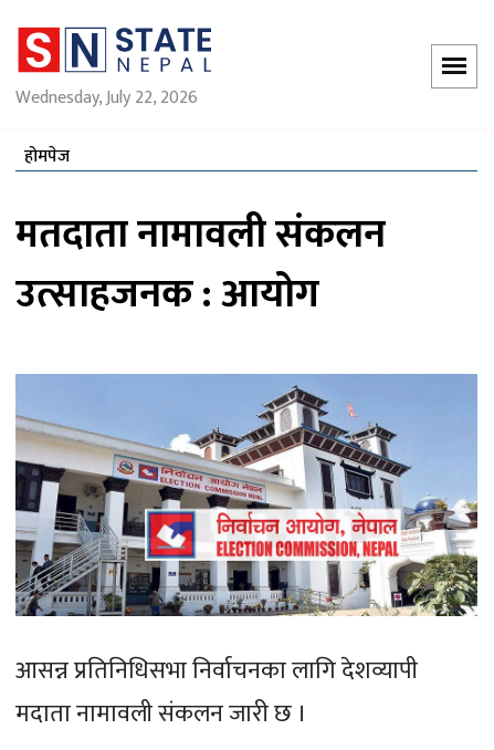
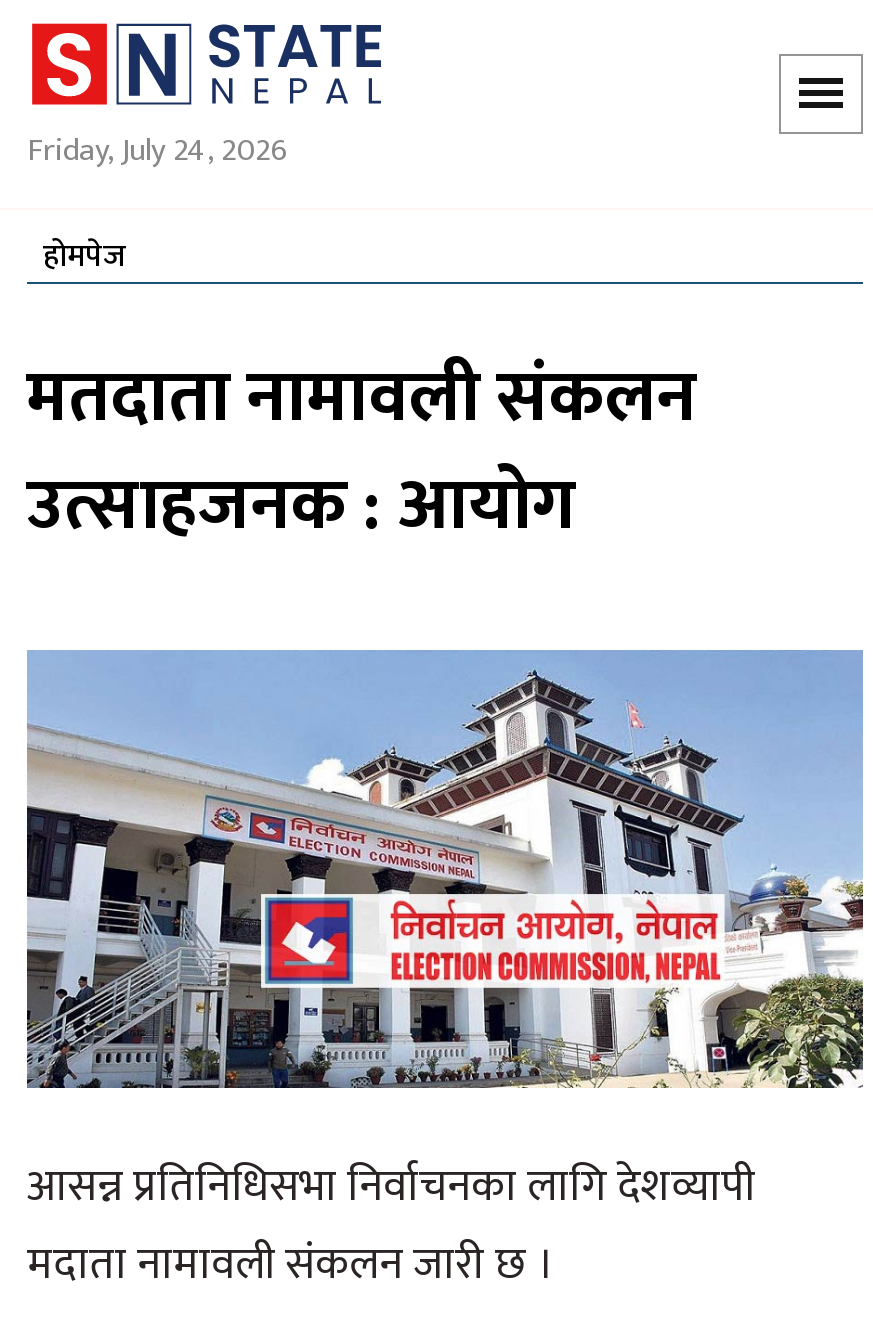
- Wednesday, July 22, 2026
+ Friday, July 24, 2026
